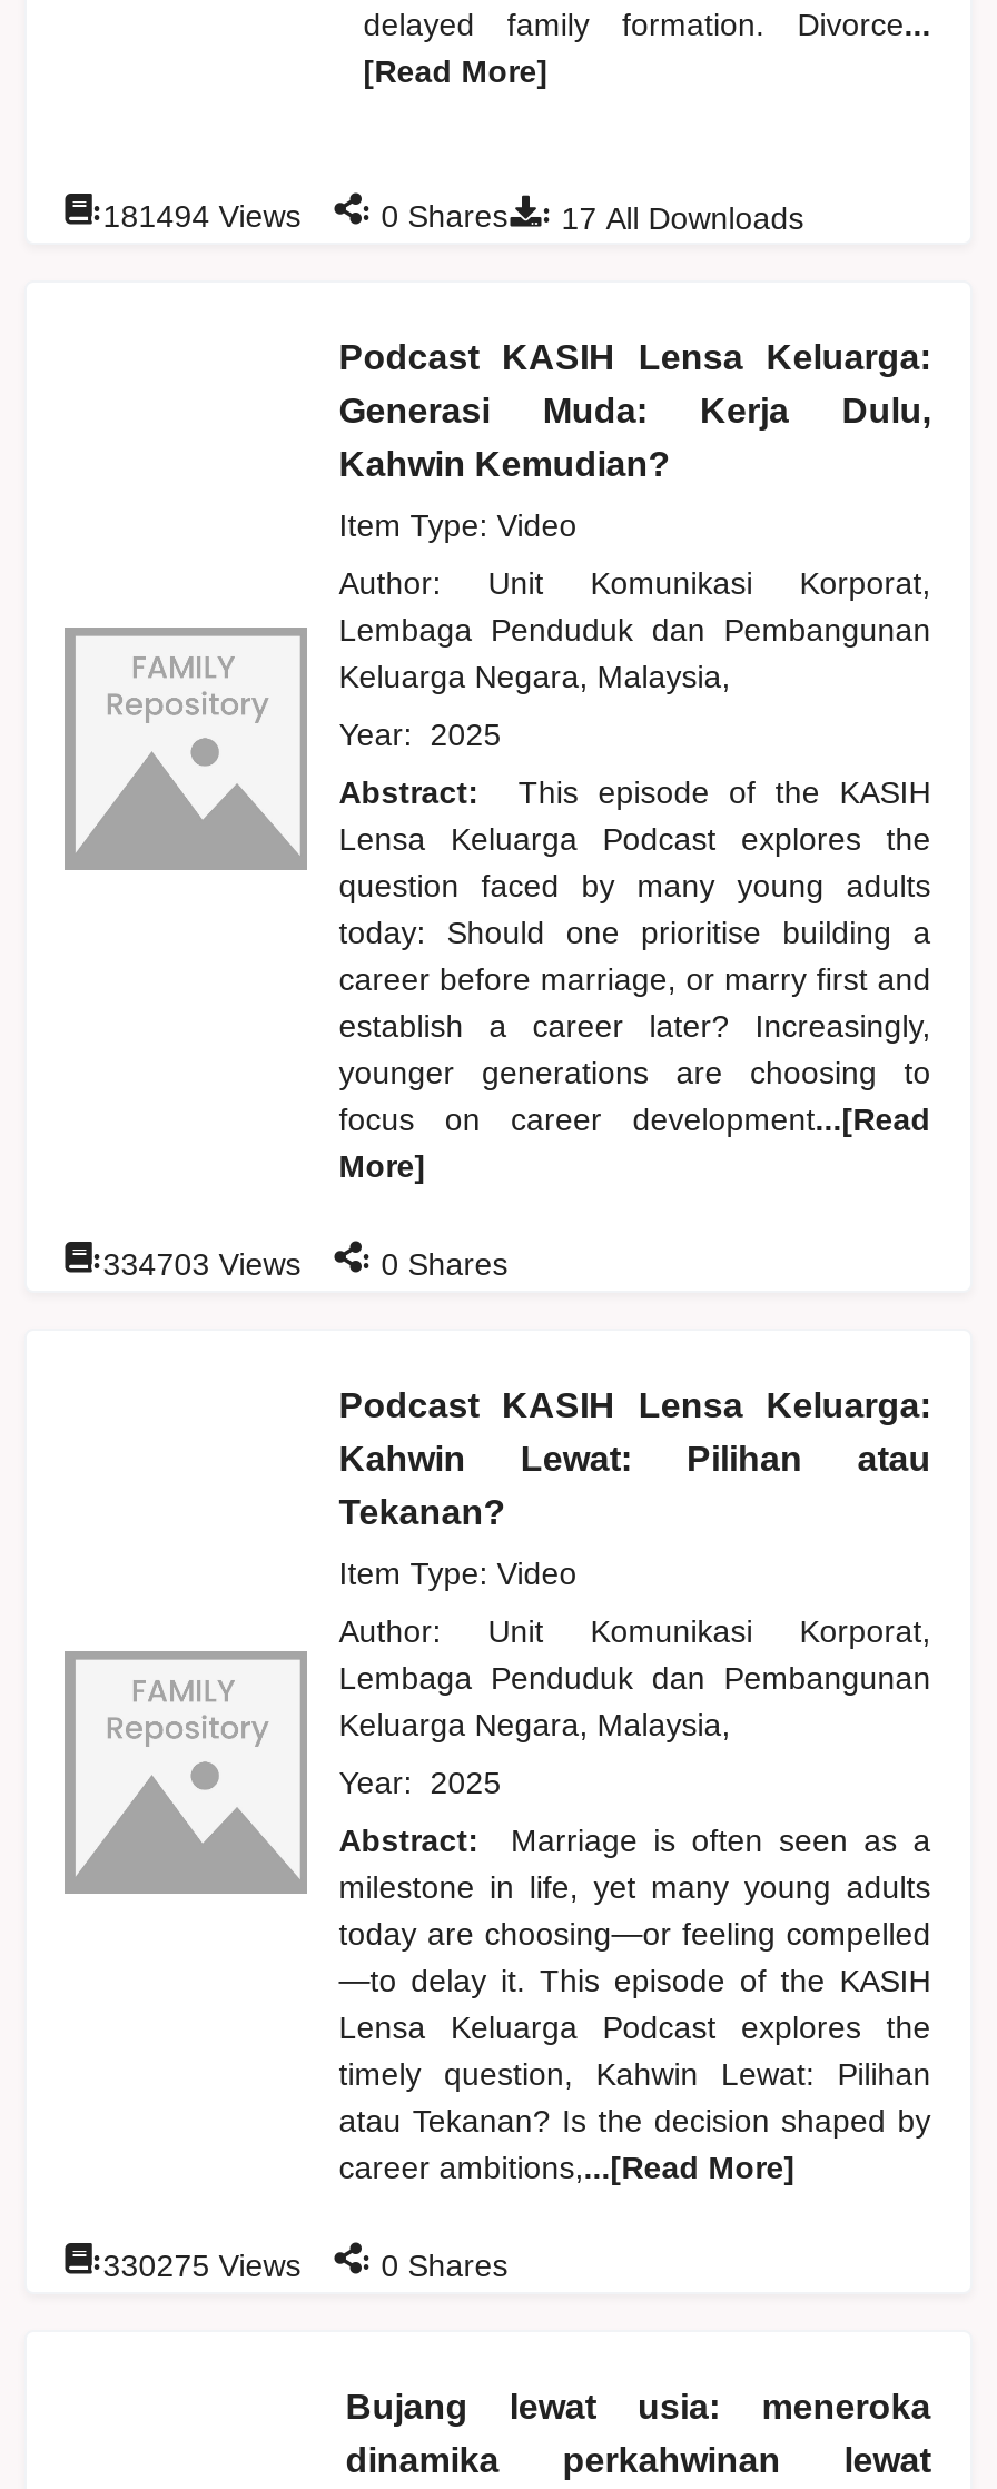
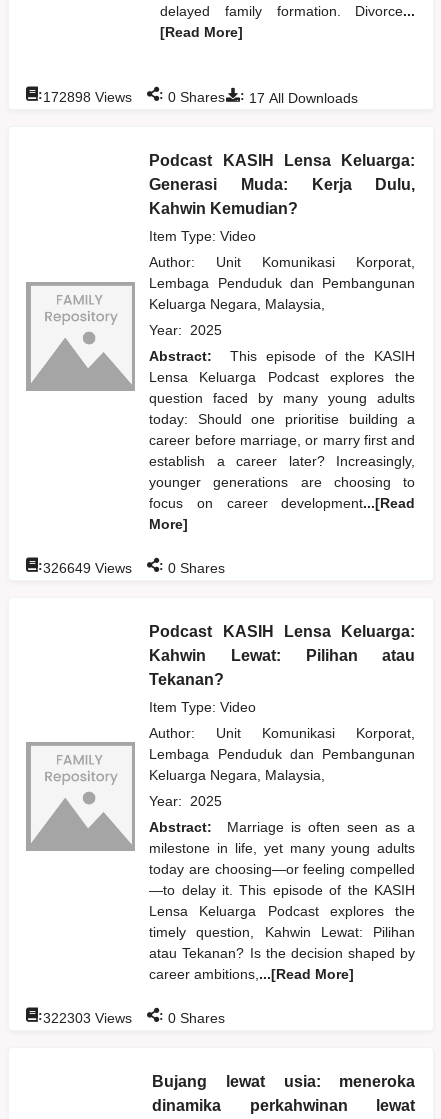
- :181494 Views : 0 Shares : 17 All Downloads
+ :172898 Views : 0 Shares : 17 All Downloads

- :334703 Views : 0 Shares
+ :326649 Views : 0 Shares

- :330275 Views : 0 Shares
+ :322303 Views : 0 Shares
